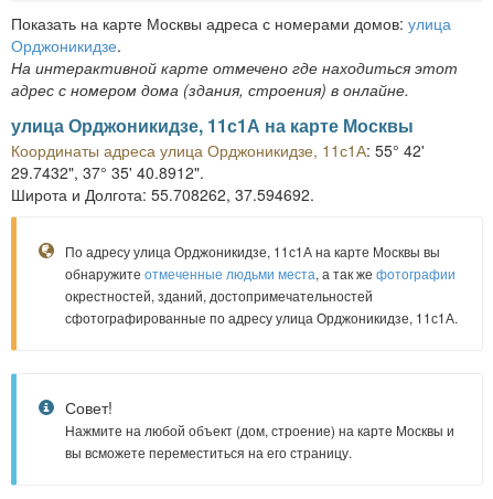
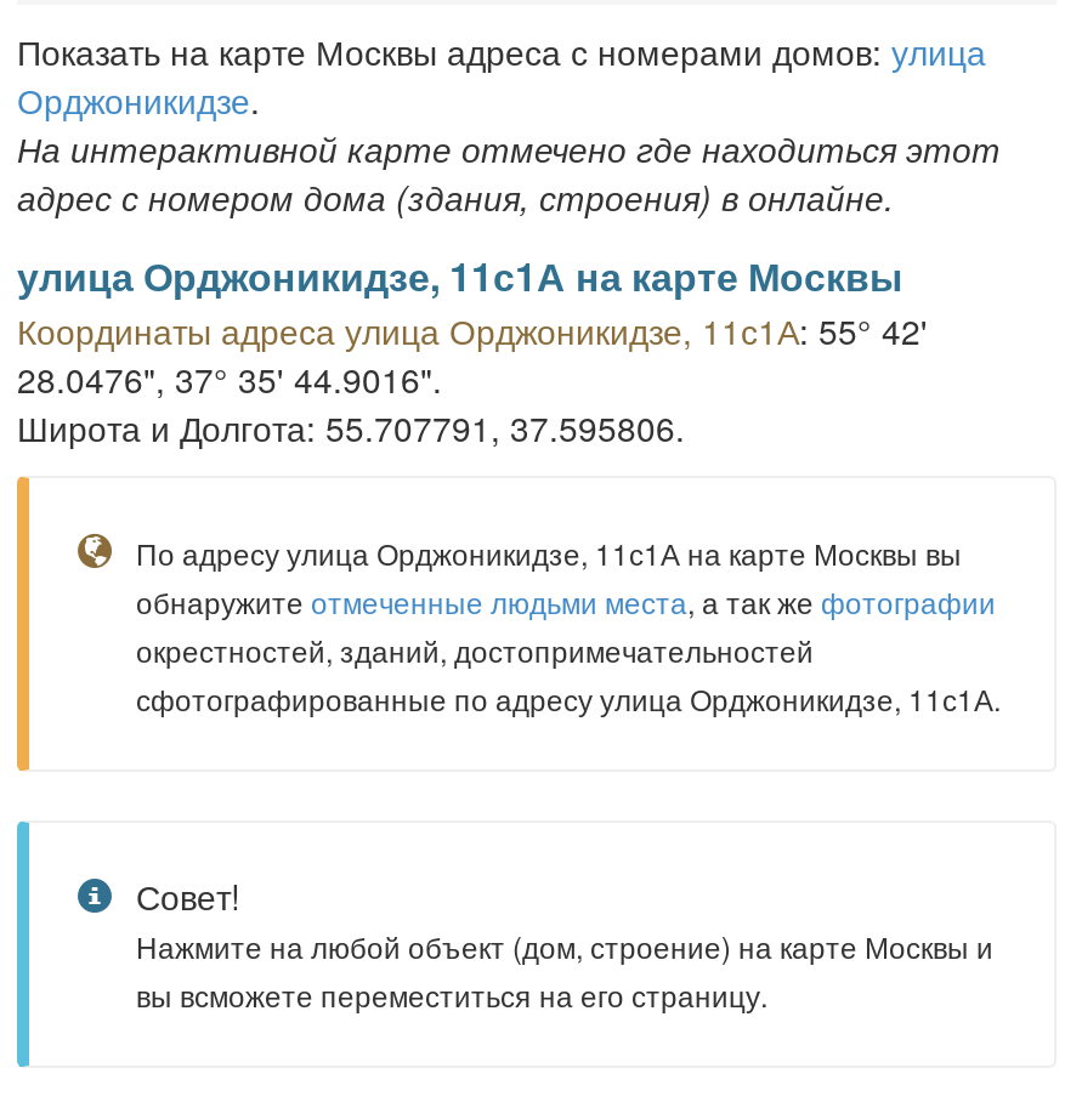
- 29.7432", 37° 35' 40.8912".
+ 28.0476", 37° 35' 44.9016".

- Широта и Долгота: 55.708262, 37.594692.
+ Широта и Долгота: 55.707791, 37.595806.
